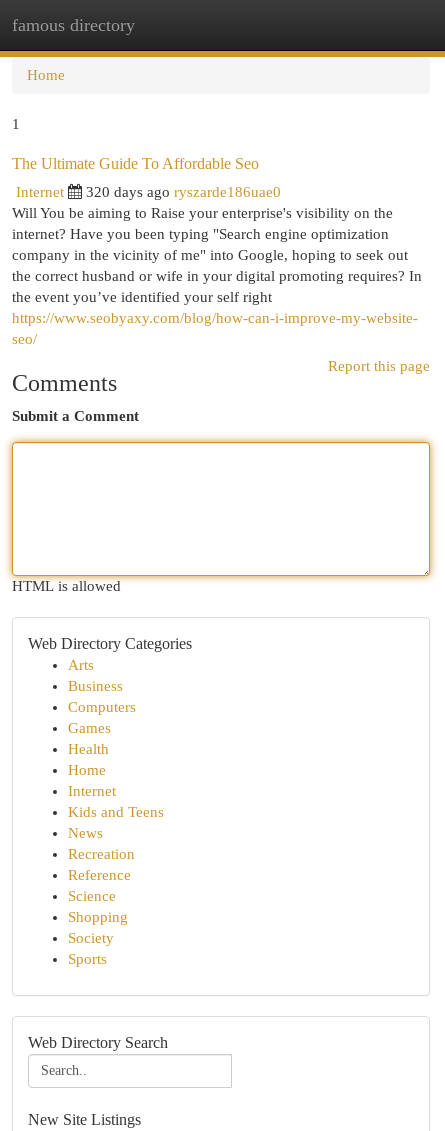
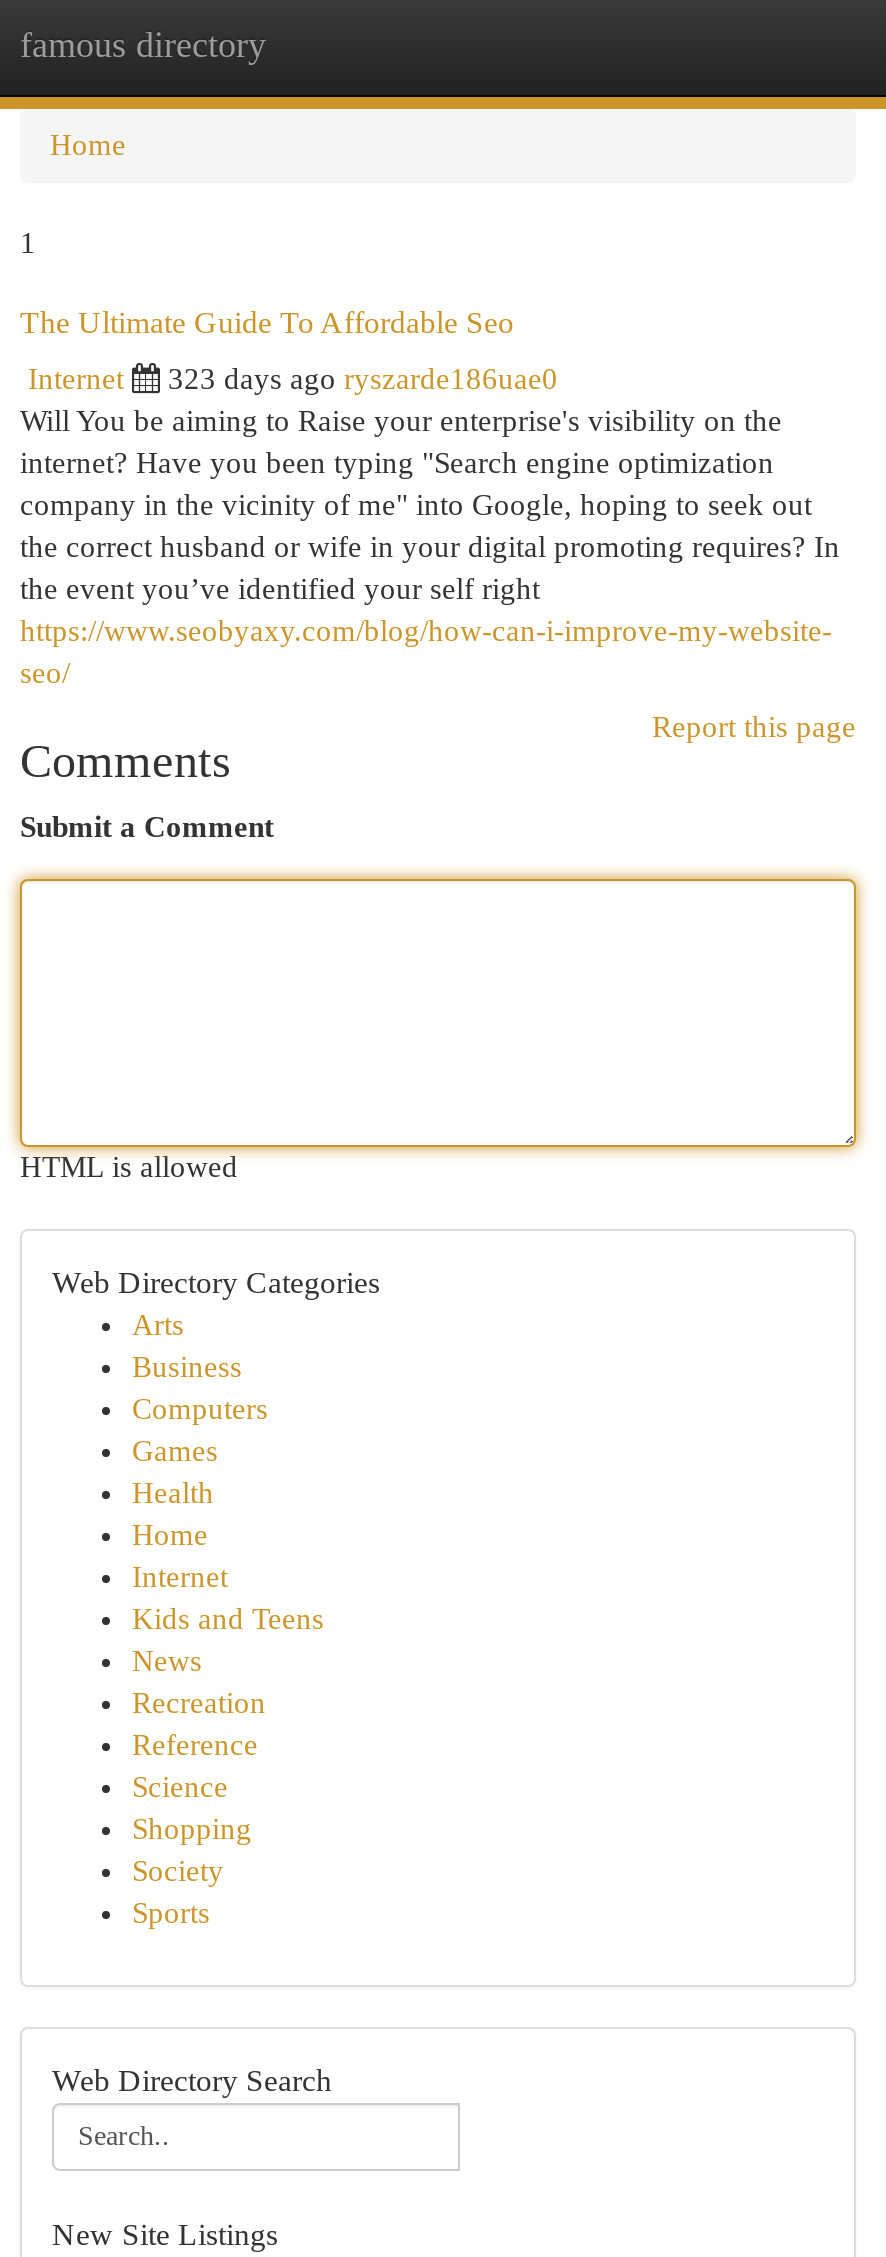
- 320 days ago ryszarde186uae0
+ 323 days ago ryszarde186uae0
